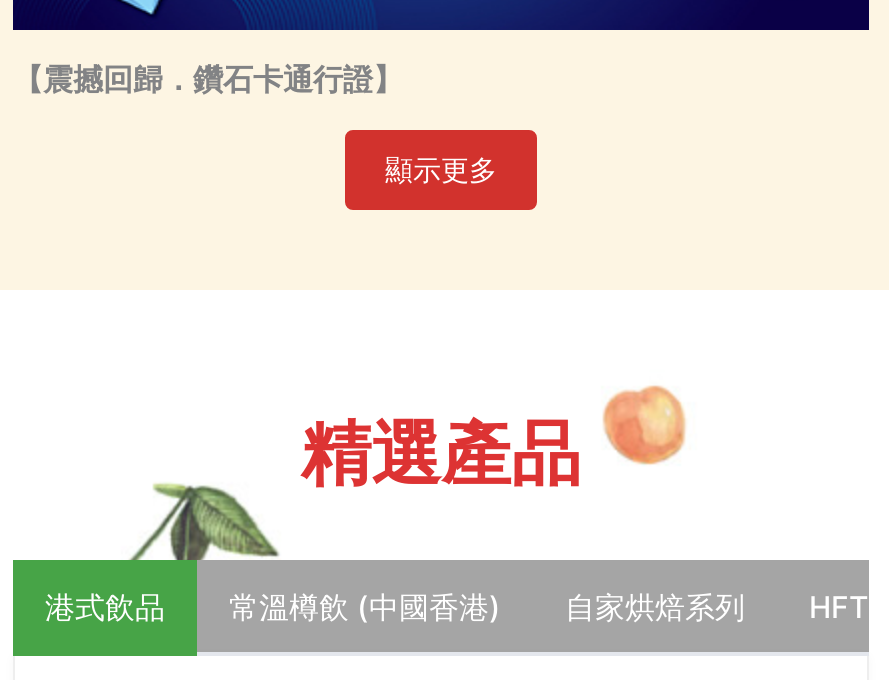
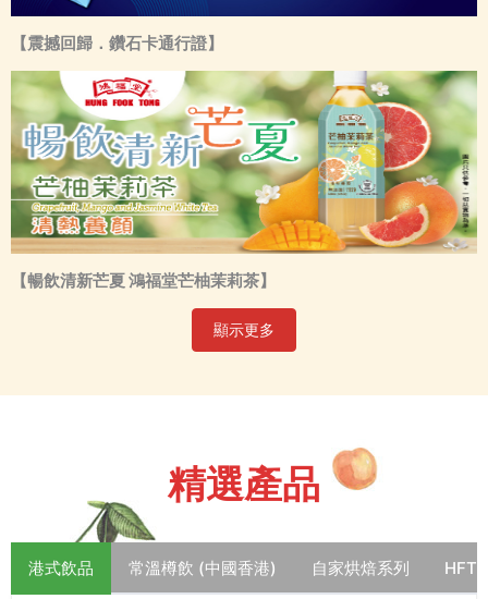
+ [image]
+ 【暢飲清新芒夏 鴻福堂芒柚茉莉茶】
